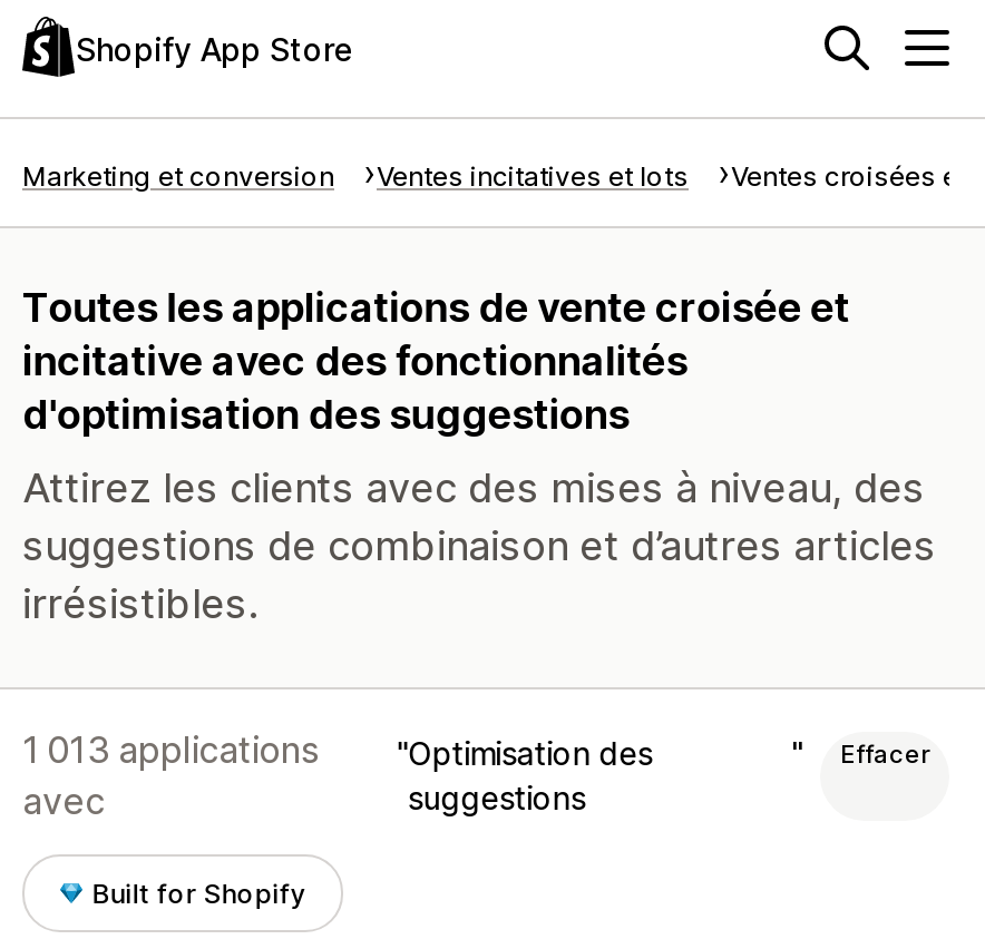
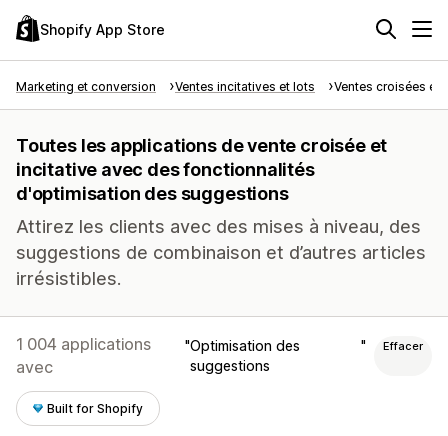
- 1 013 applications
+ 1 004 applications
